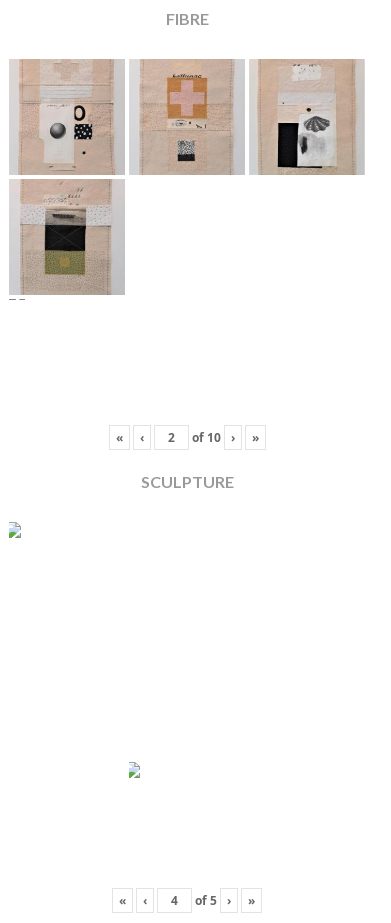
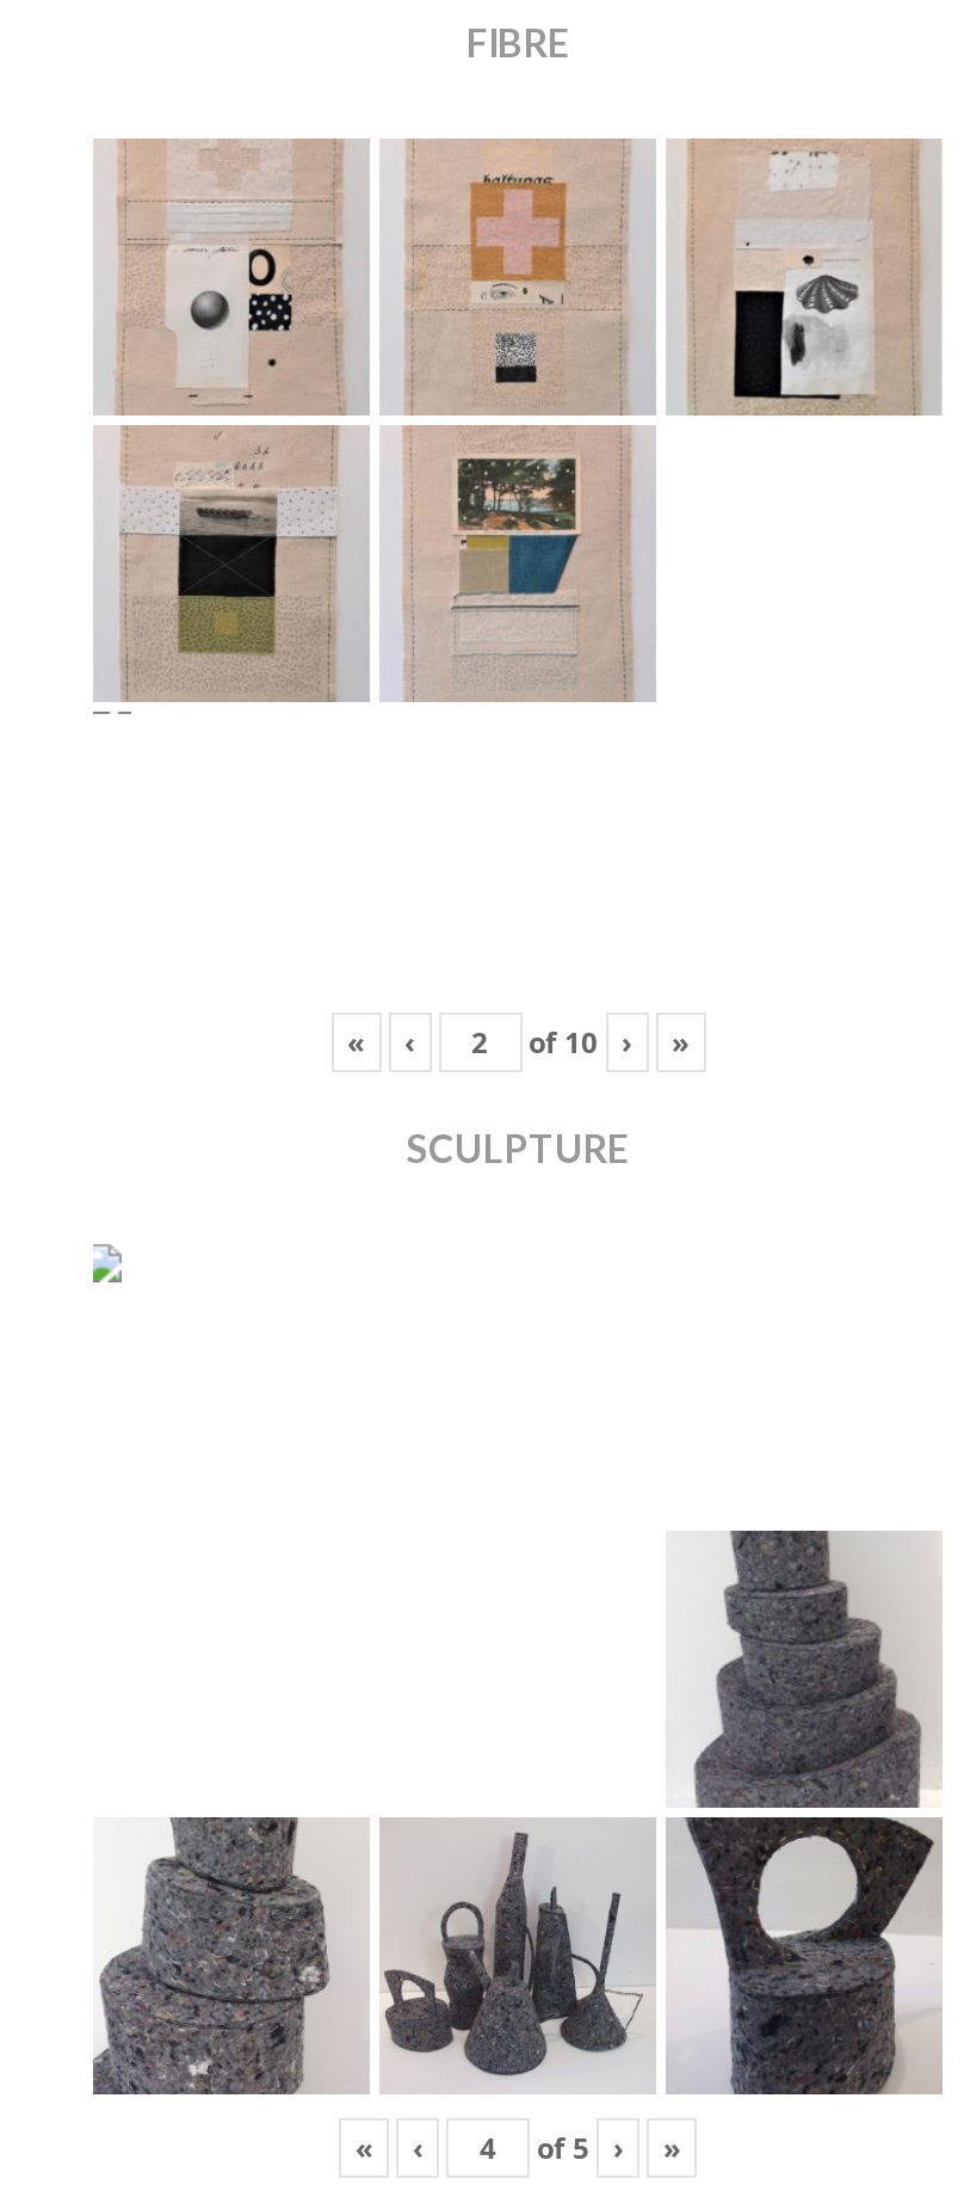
+ [image]

+ [image]
